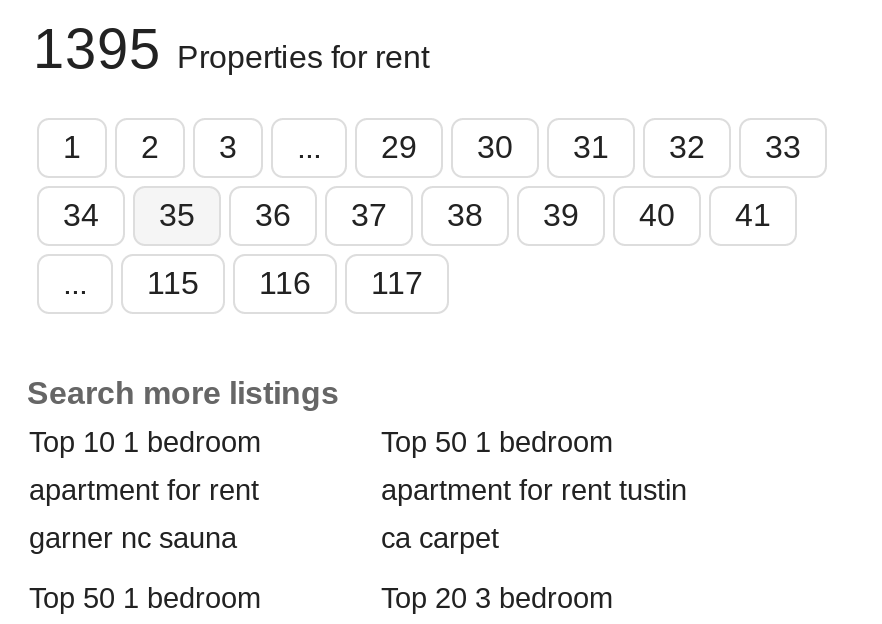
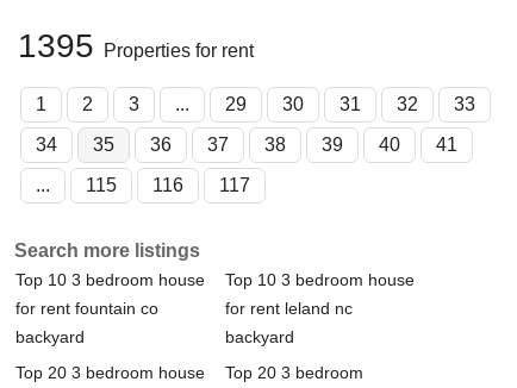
- Top 10 1 bedroom
+ Top 10 3 bedroom house

- Top 50 1 bedroom
+ Top 10 3 bedroom house

- apartment for rent
+ for rent fountain co

- apartment for rent tustin
+ for rent leland nc

- garner nc sauna
+ backyard

- ca carpet
+ backyard

- Top 50 1 bedroom
+ Top 20 3 bedroom house
